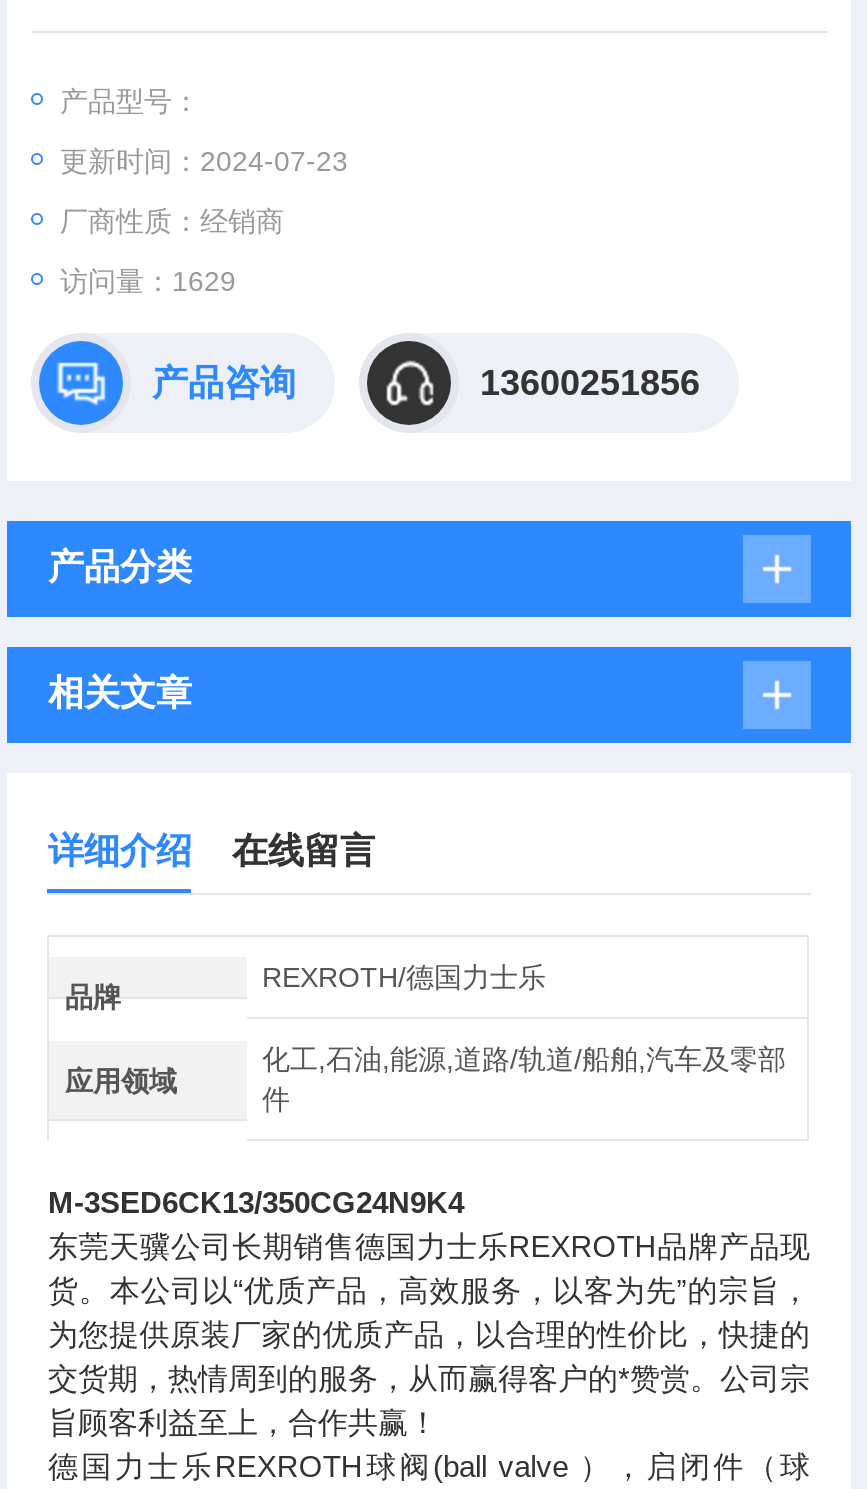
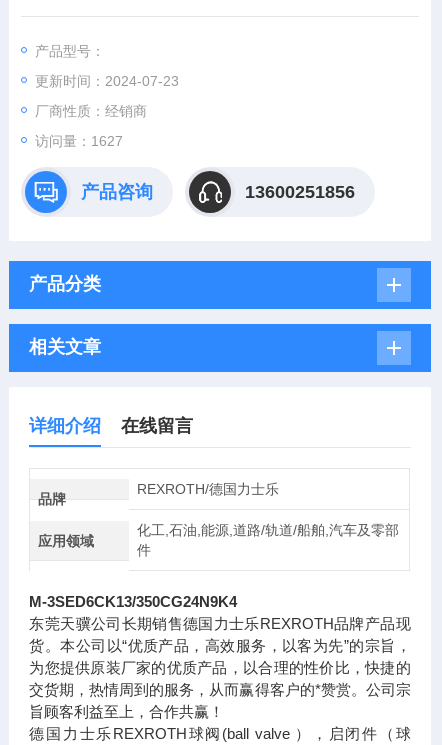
- 访问量：1629
+ 访问量：1627
